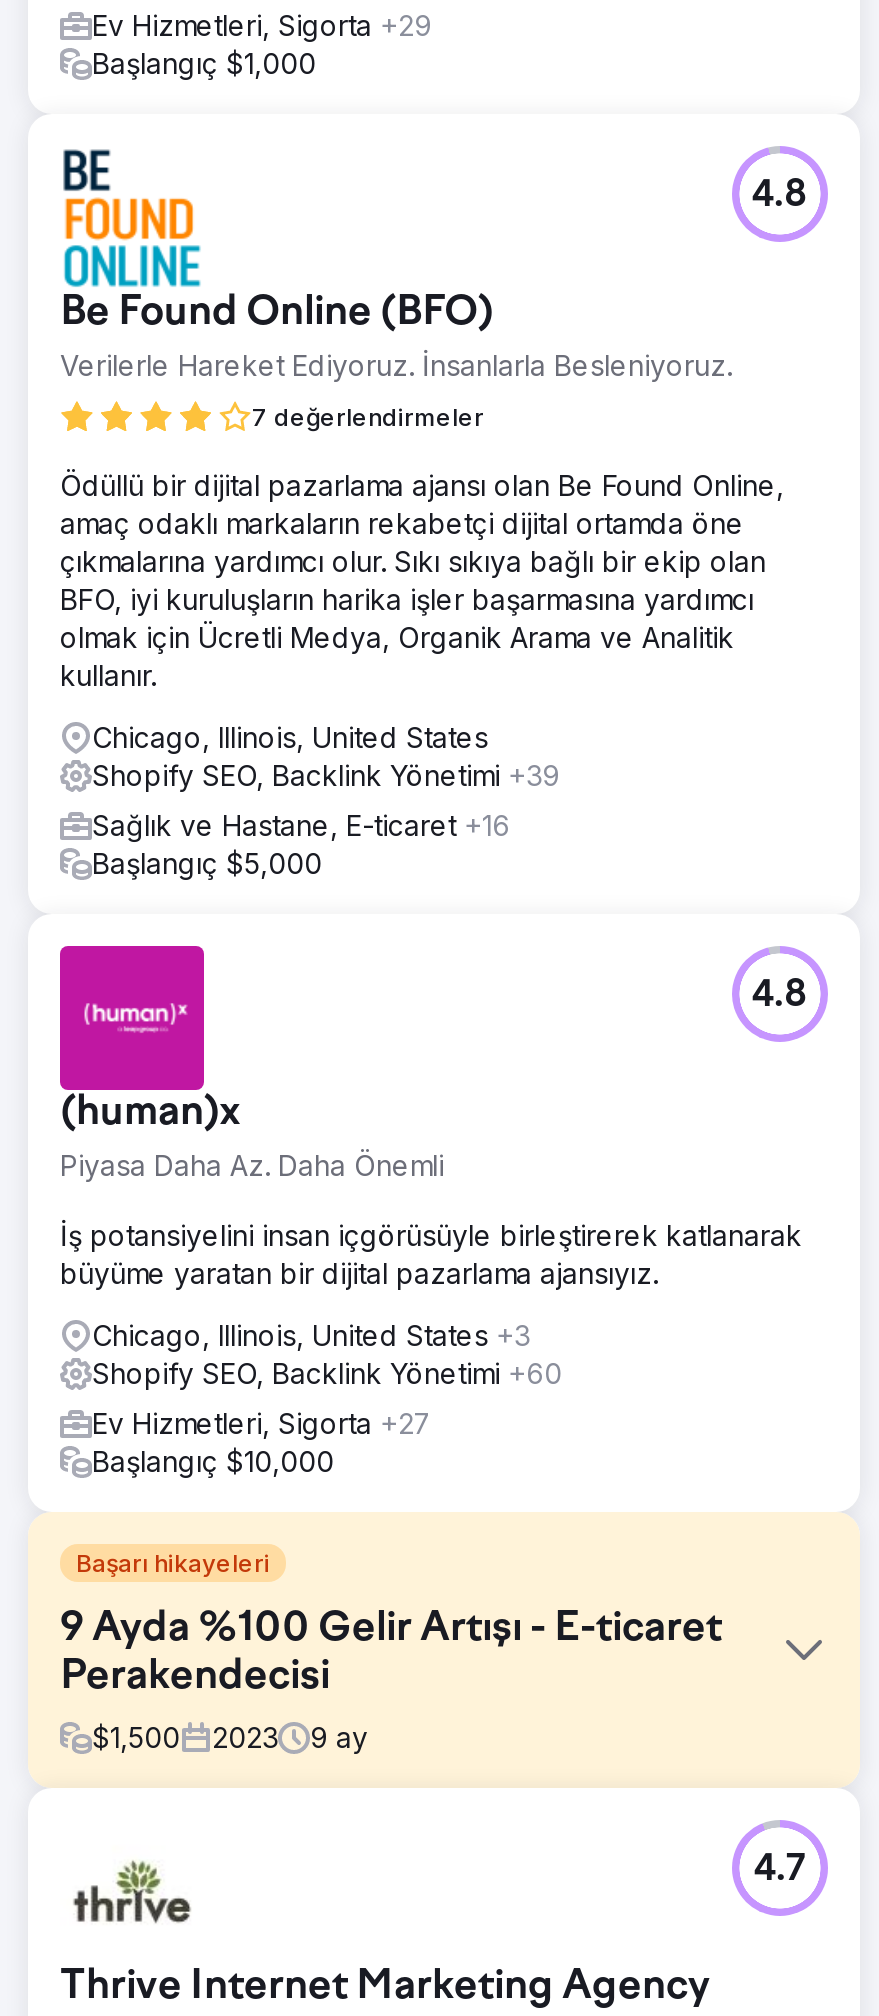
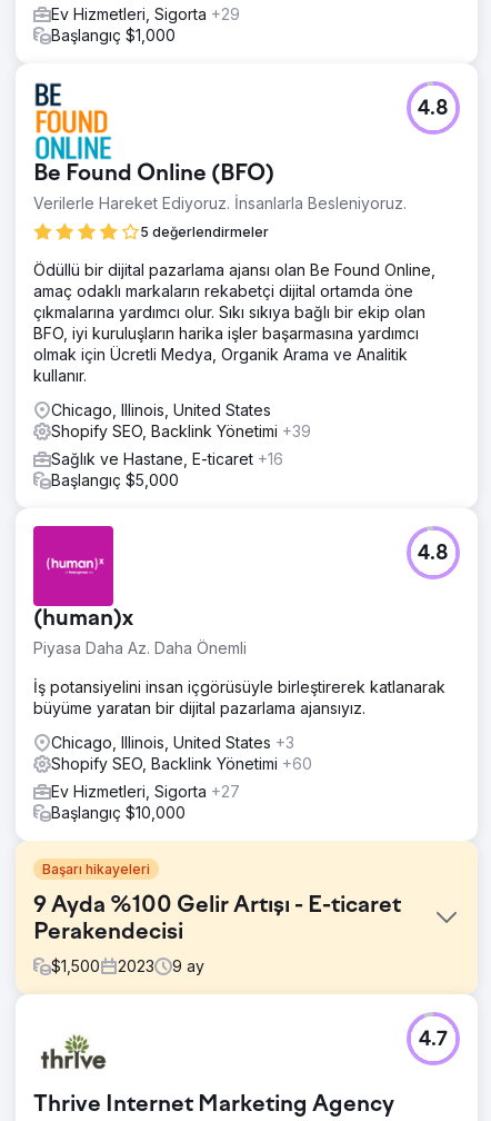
- 7 değerlendirmeler
+ 5 değerlendirmeler
